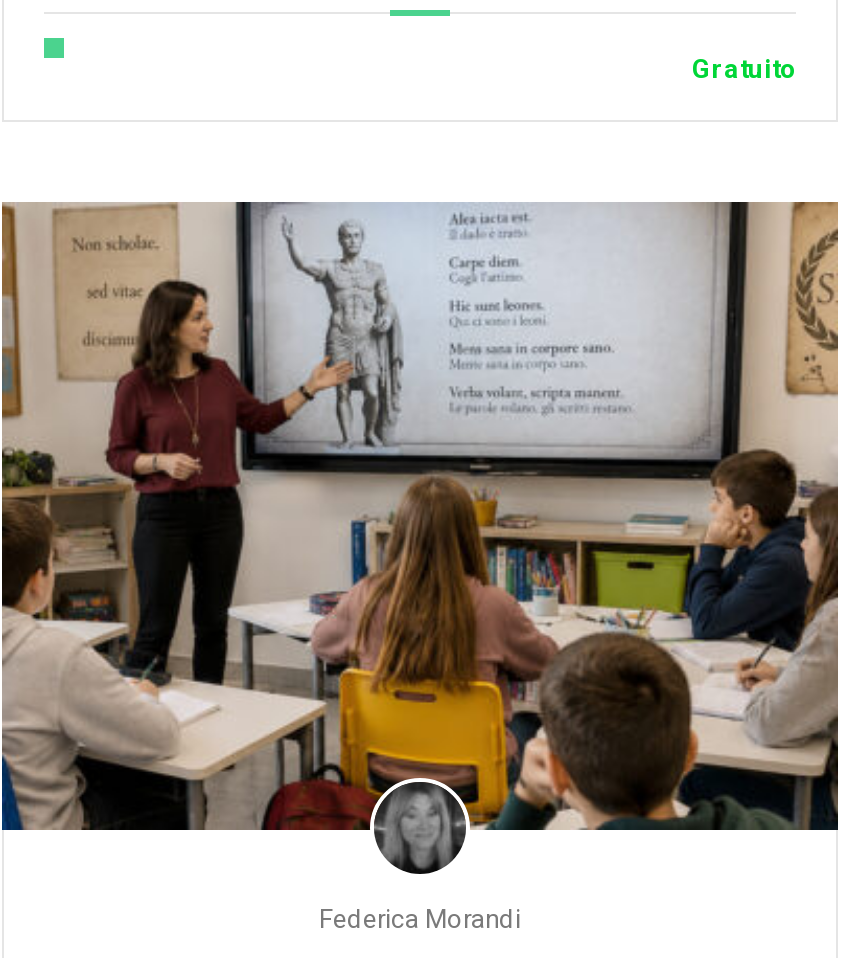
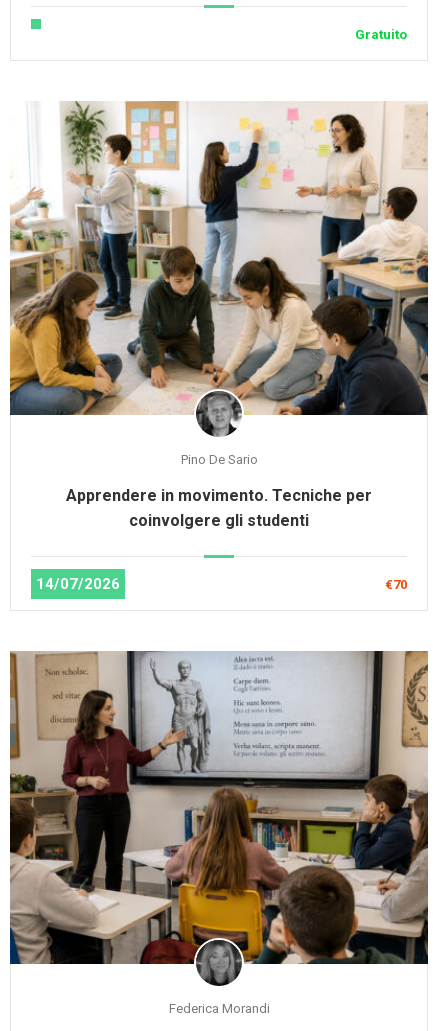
+ [image]
+ Pino De Sario
+ Apprendere in movimento. Tecniche per
+ coinvolgere gli studenti
+ 14/07/2026
+ €70
